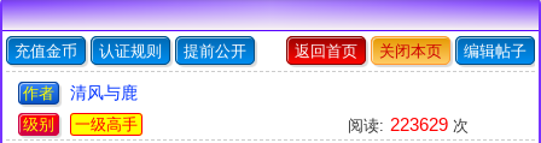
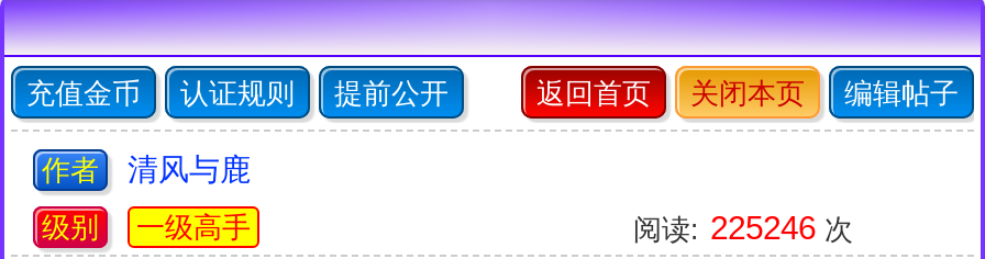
- 阅读: 223629次
+ 阅读: 225246次
